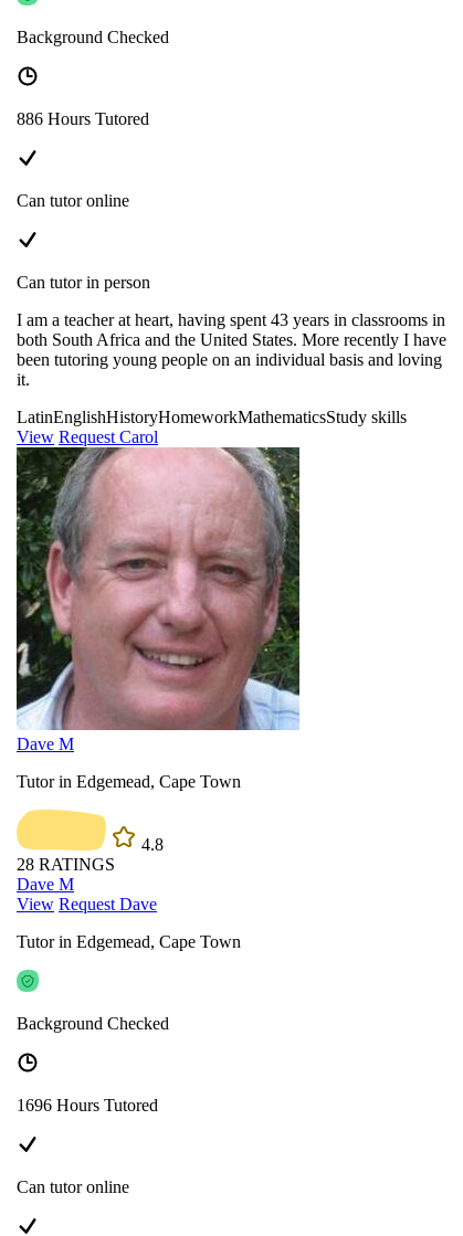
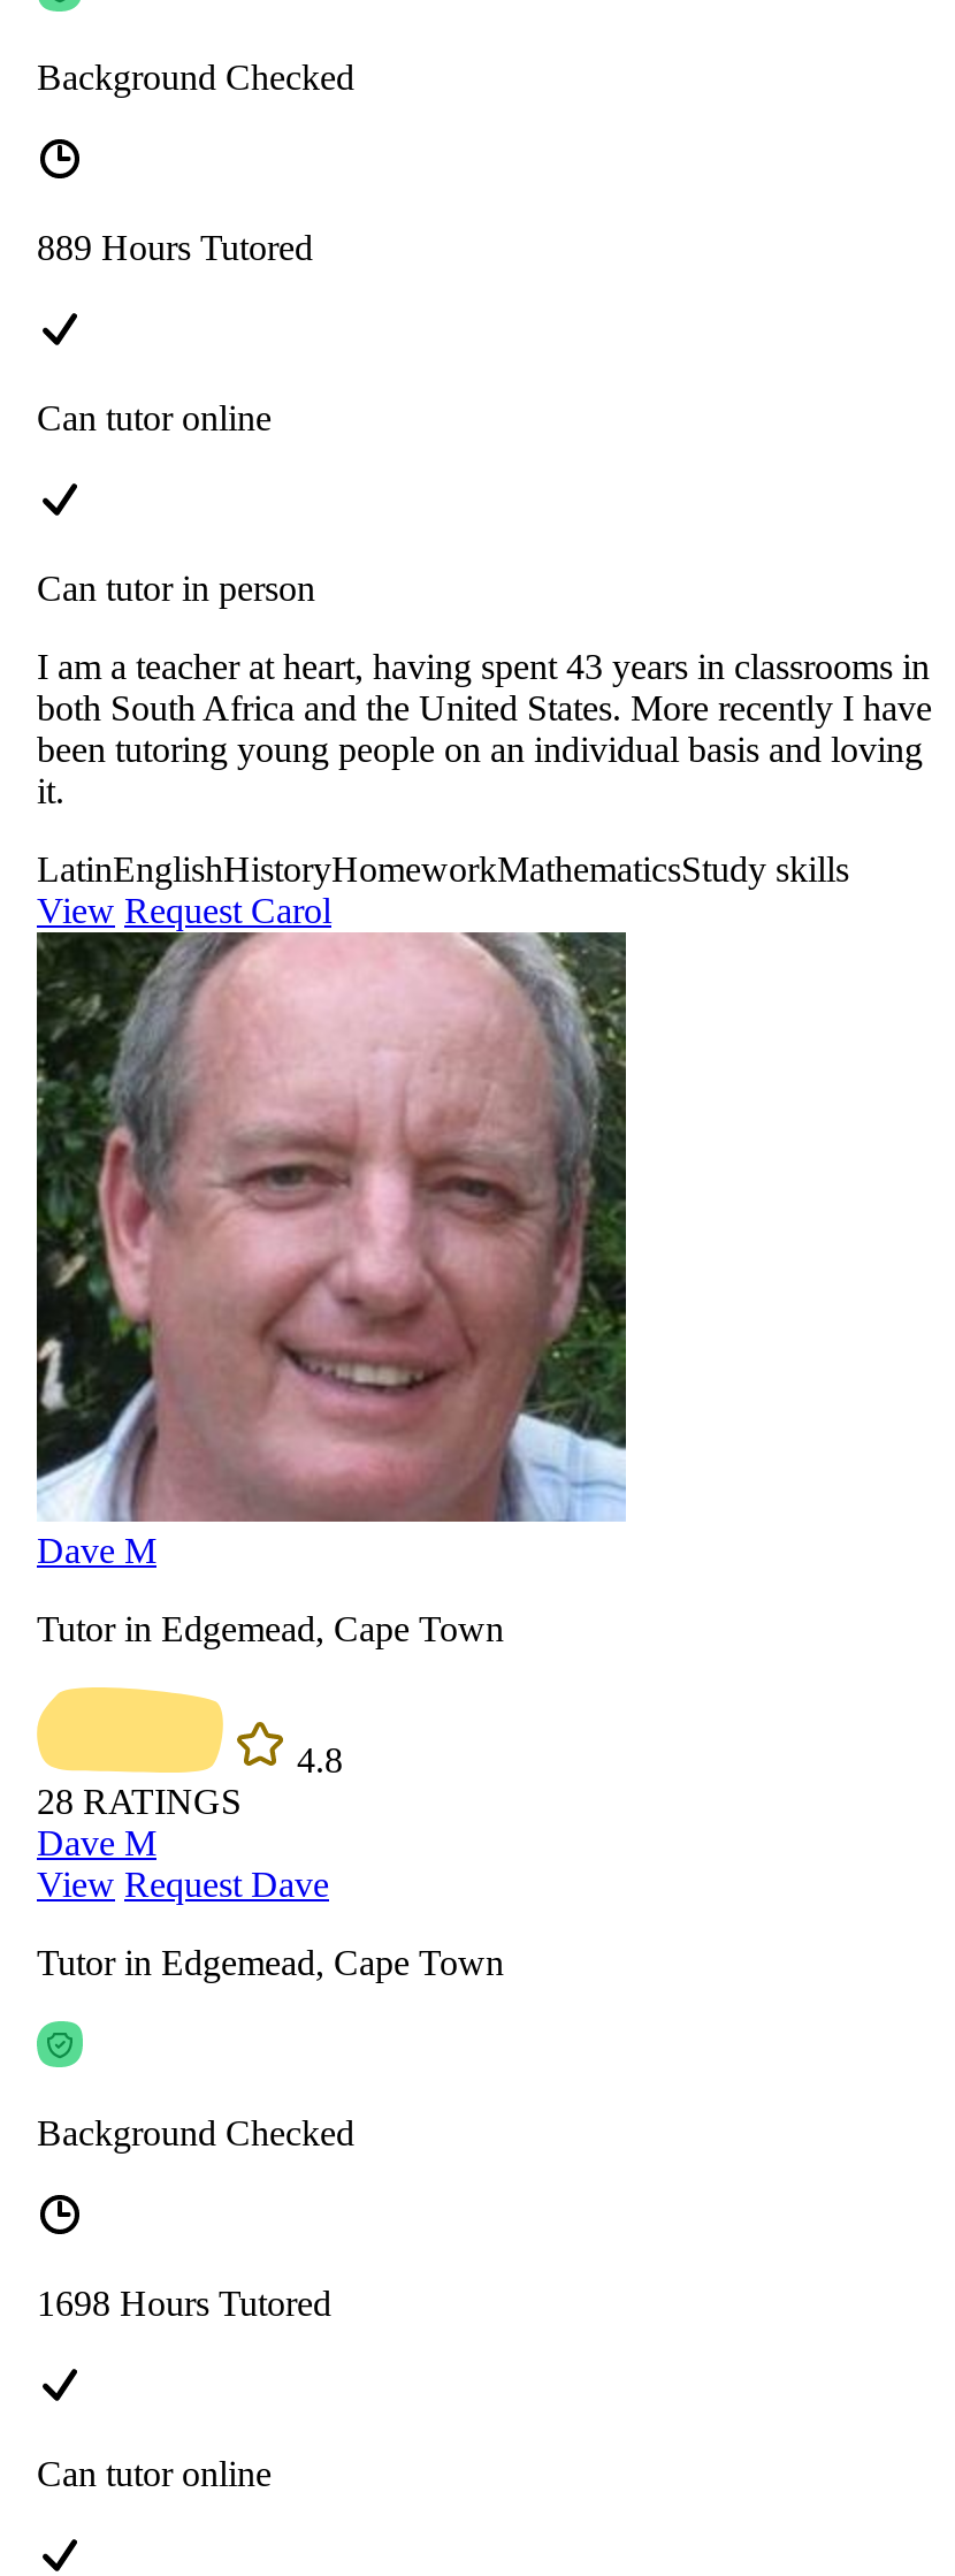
- 886 Hours Tutored
+ 889 Hours Tutored

- 1696 Hours Tutored
+ 1698 Hours Tutored
